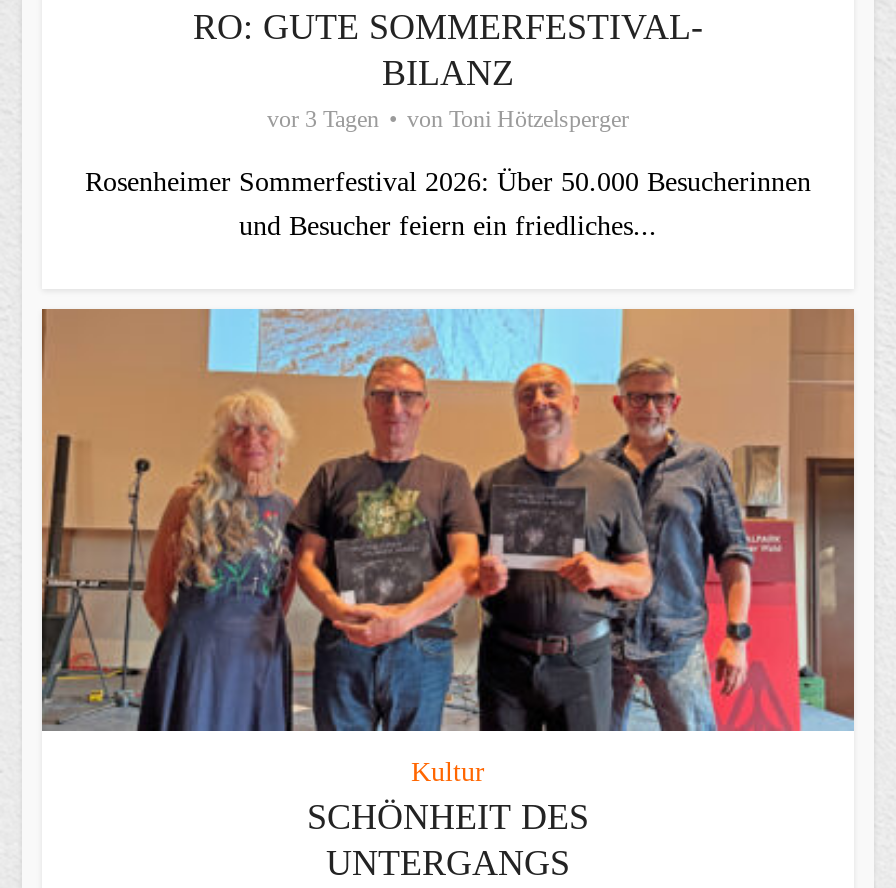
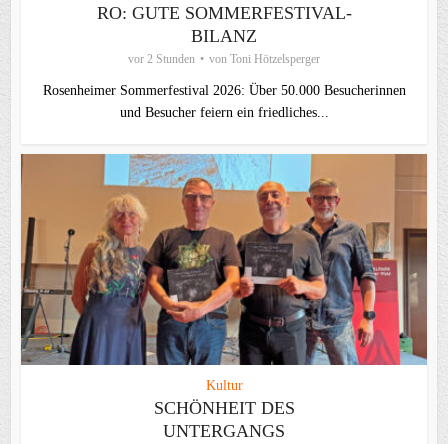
- vor 3 Tagen von Toni Hötzelsperger
+ vor 2 Stunden von Toni Hötzelsperger
